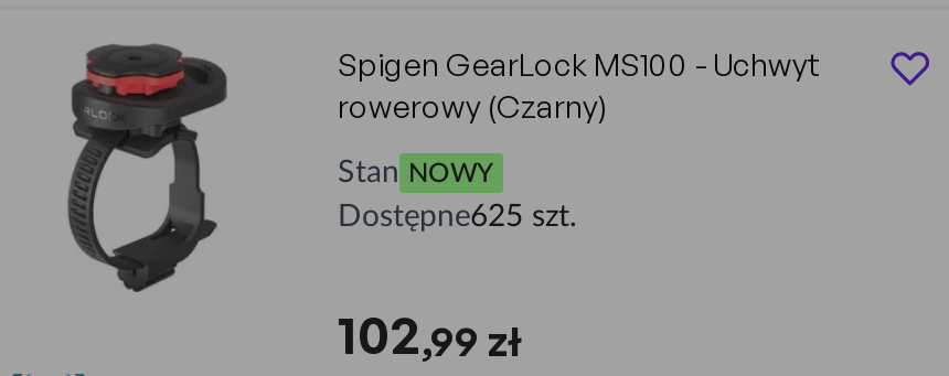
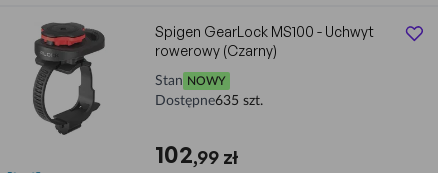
- Dostępne625 szt.
+ Dostępne635 szt.
